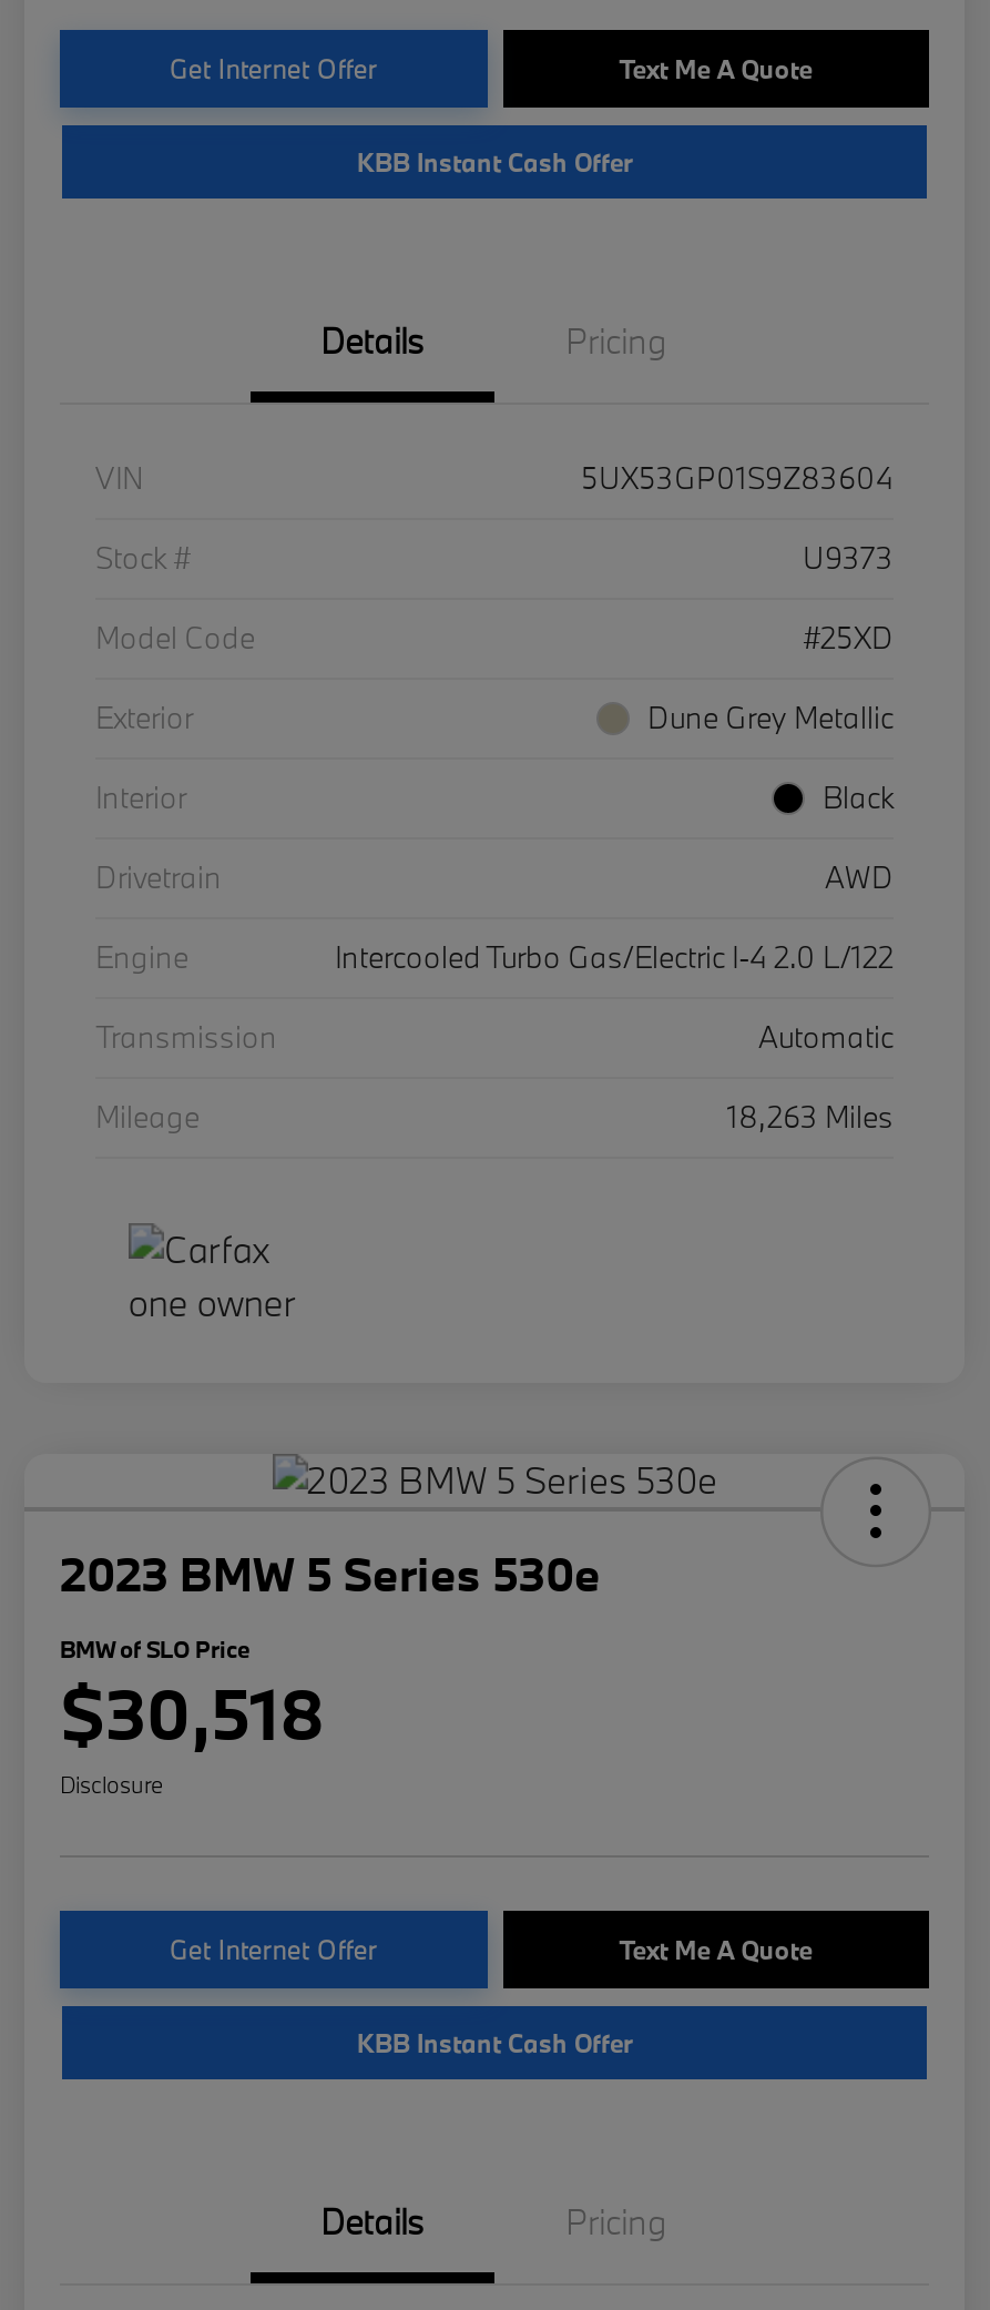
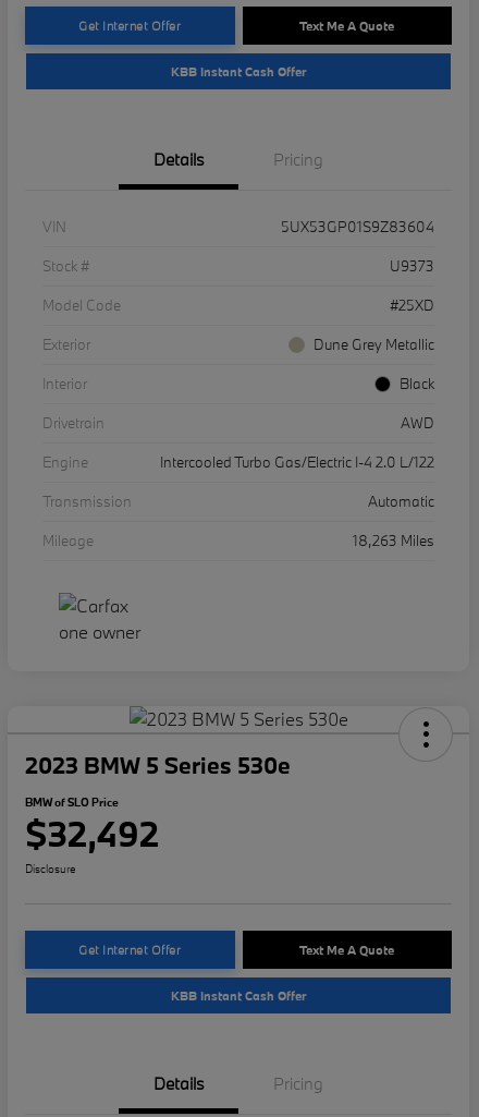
- $30,518
+ $32,492
